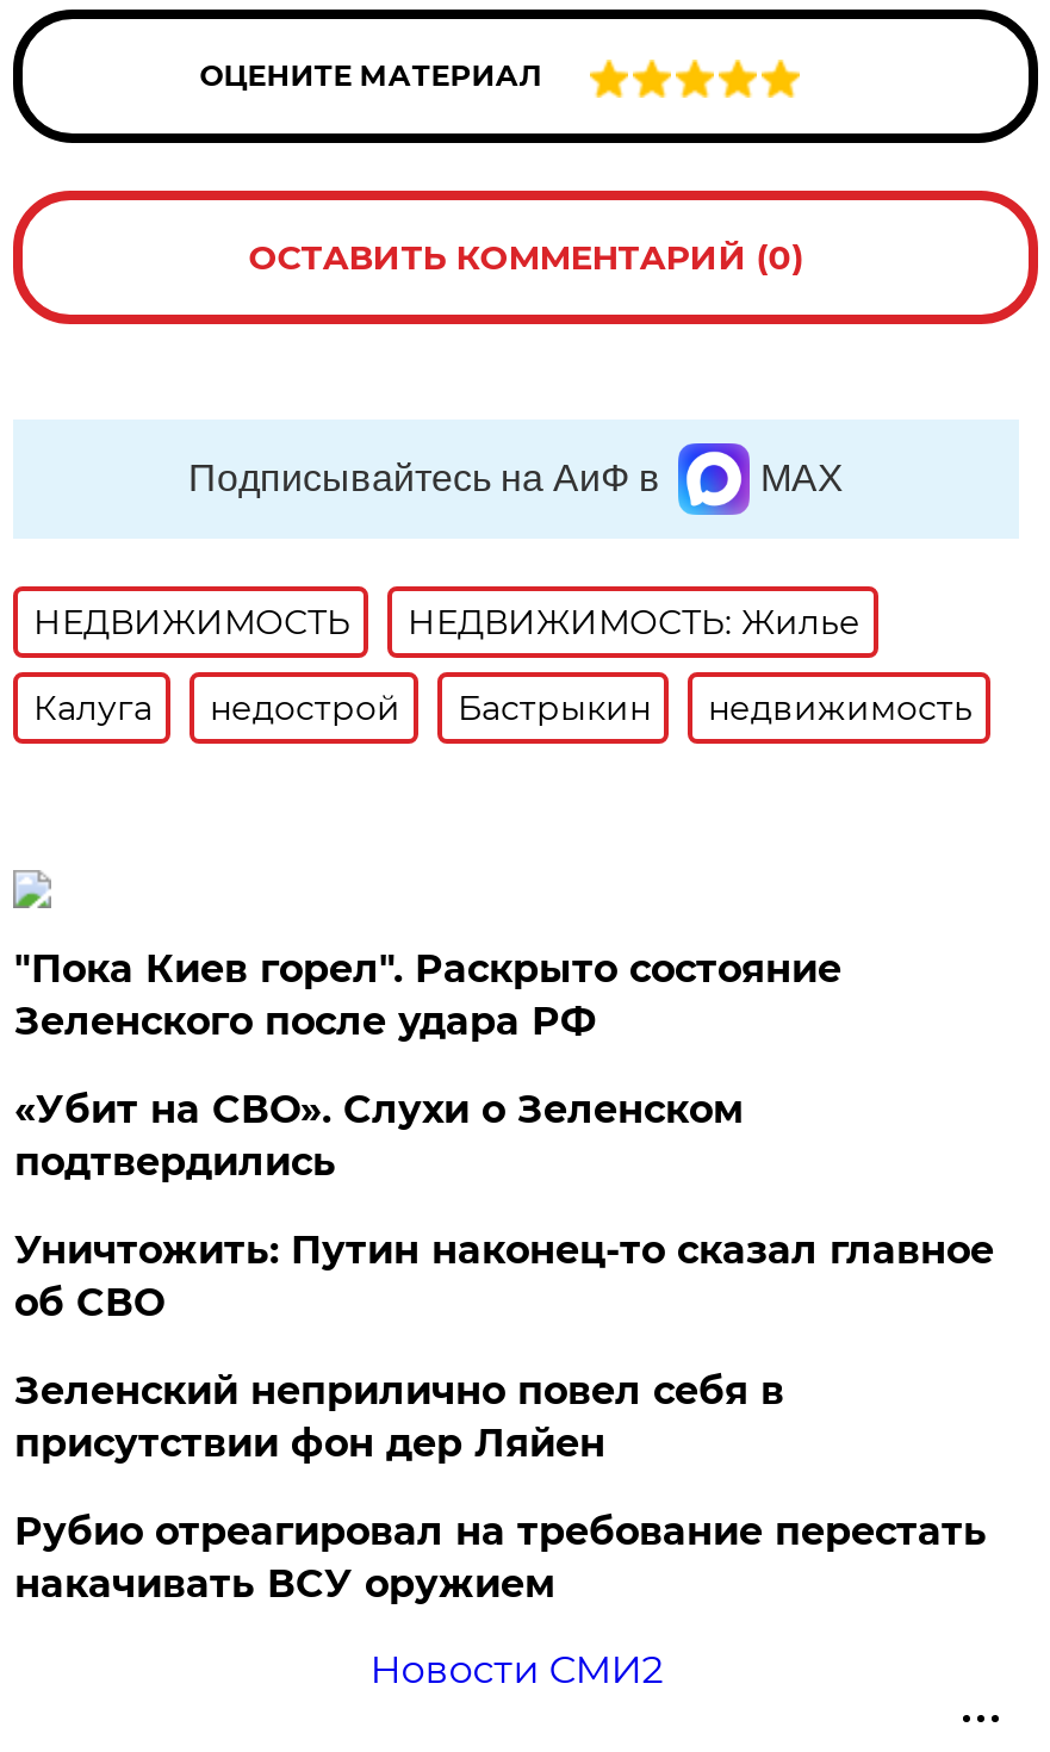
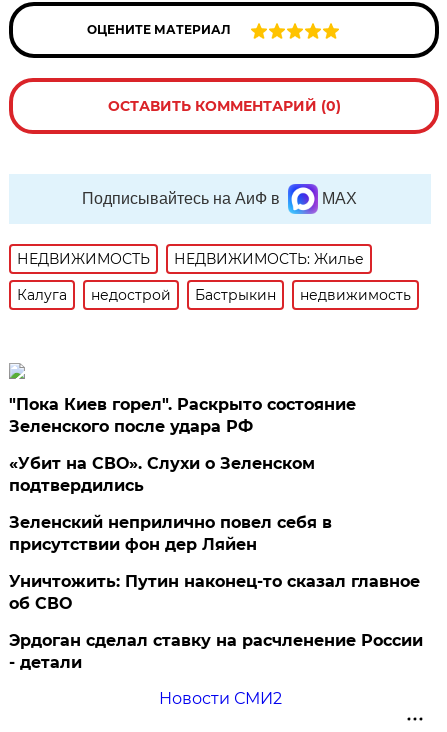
moved down: Уничтожить: Путин наконец-то сказал главное | об СВО

moved up: Зеленский неприлично повел cебя в | присутствии фон дер Ляйен

- Рубио отреагировал на требование перестать
- накачивать ВСУ оружием
+ Эрдоган сделал ставку на расчленение России
+ - детали
